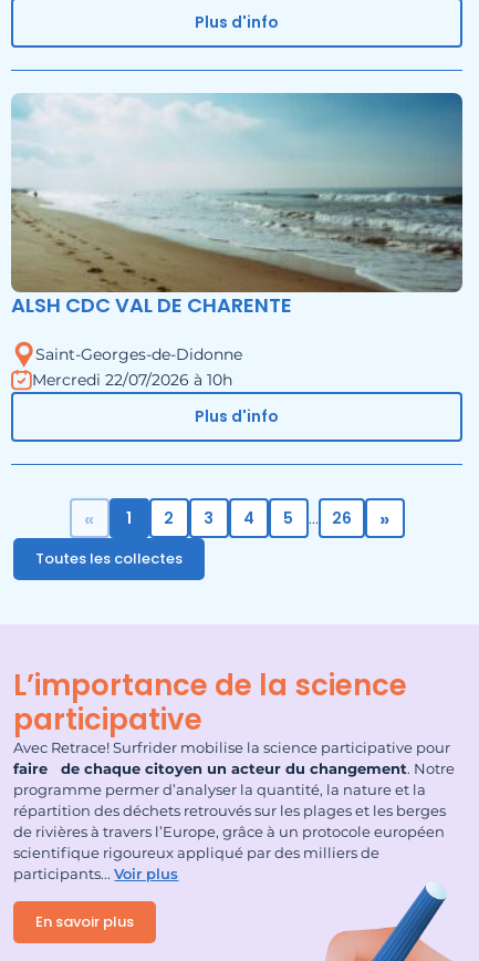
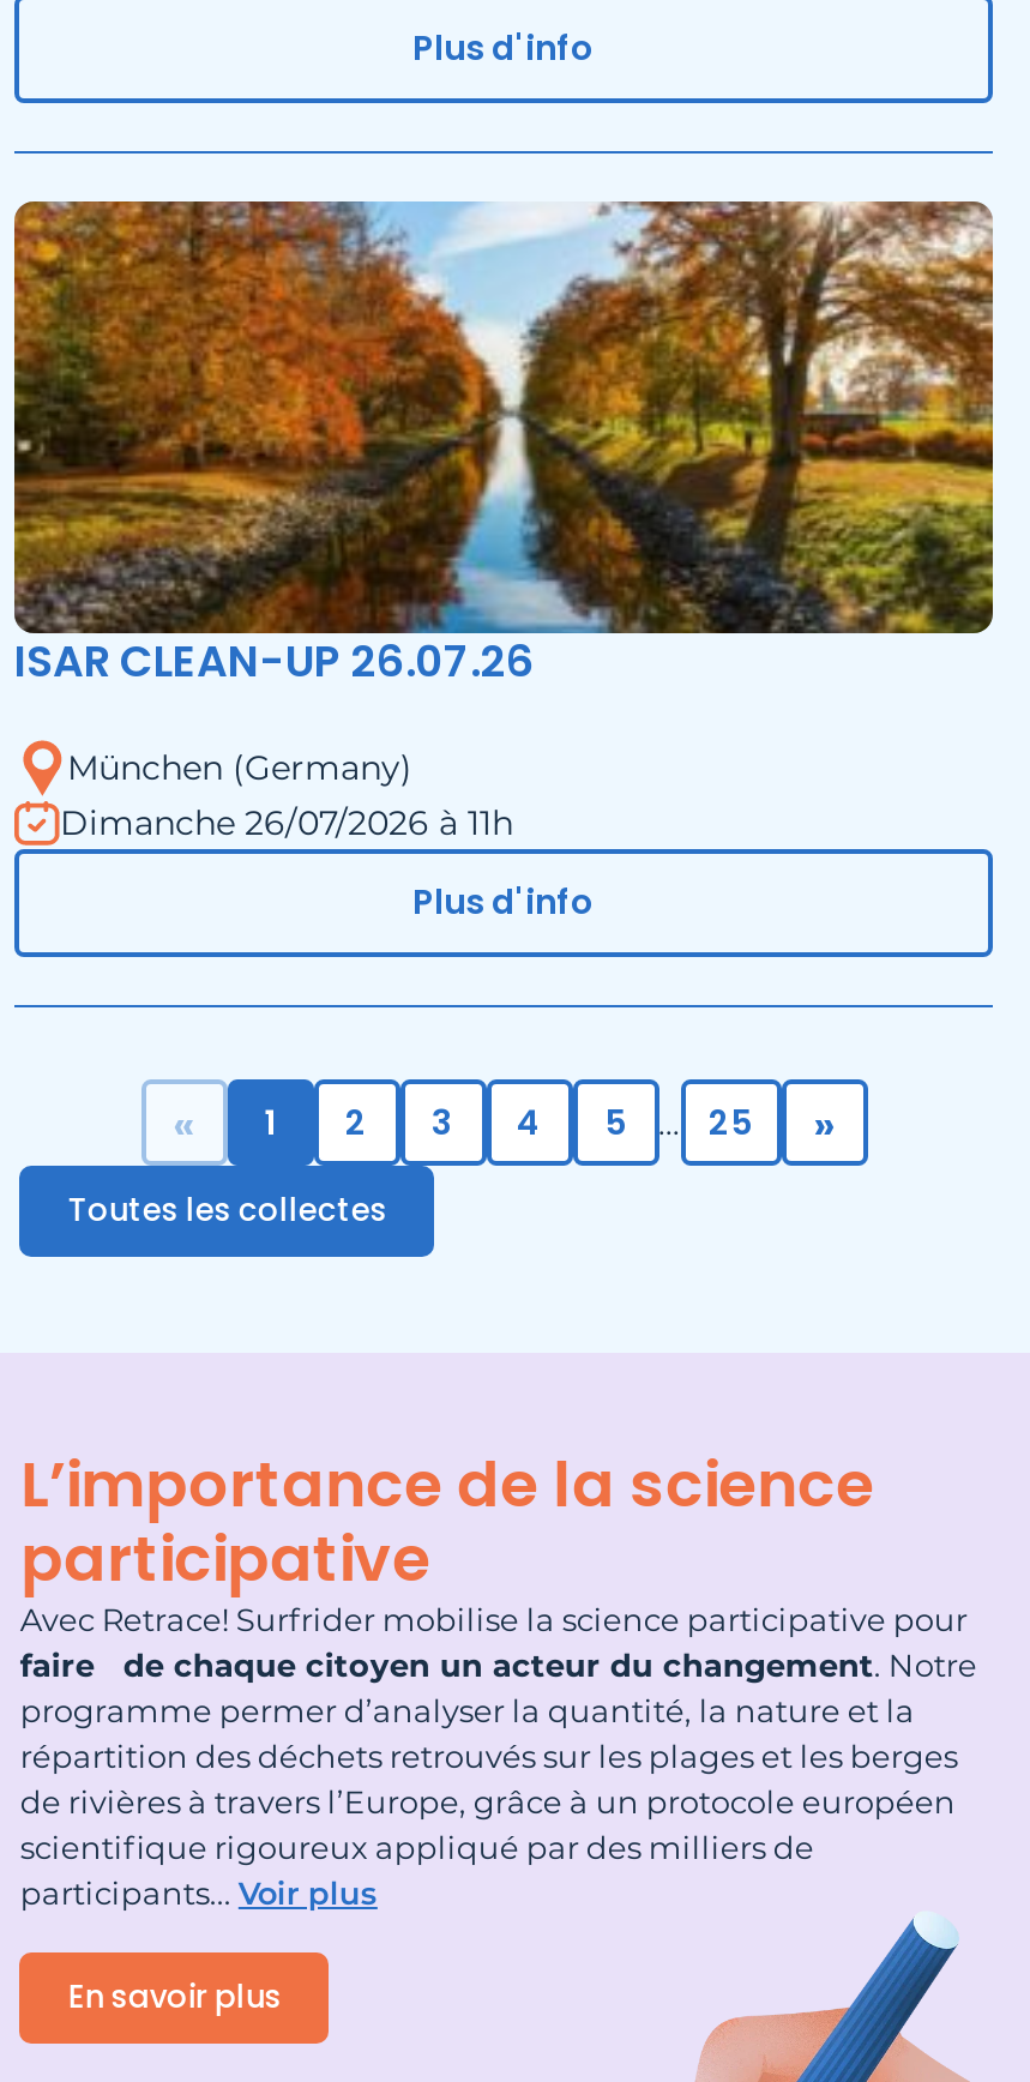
- [image]
- ALSH CDC VAL DE CHARENTE
+ [image]
+ ISAR CLEAN-UP 26.07.26

- Saint-Georges-de-Didonne
- Mercredi 22/07/2026 à 10h
+ München (Germany)
+ Dimanche 26/07/2026 à 11h

- 26
+ 25
